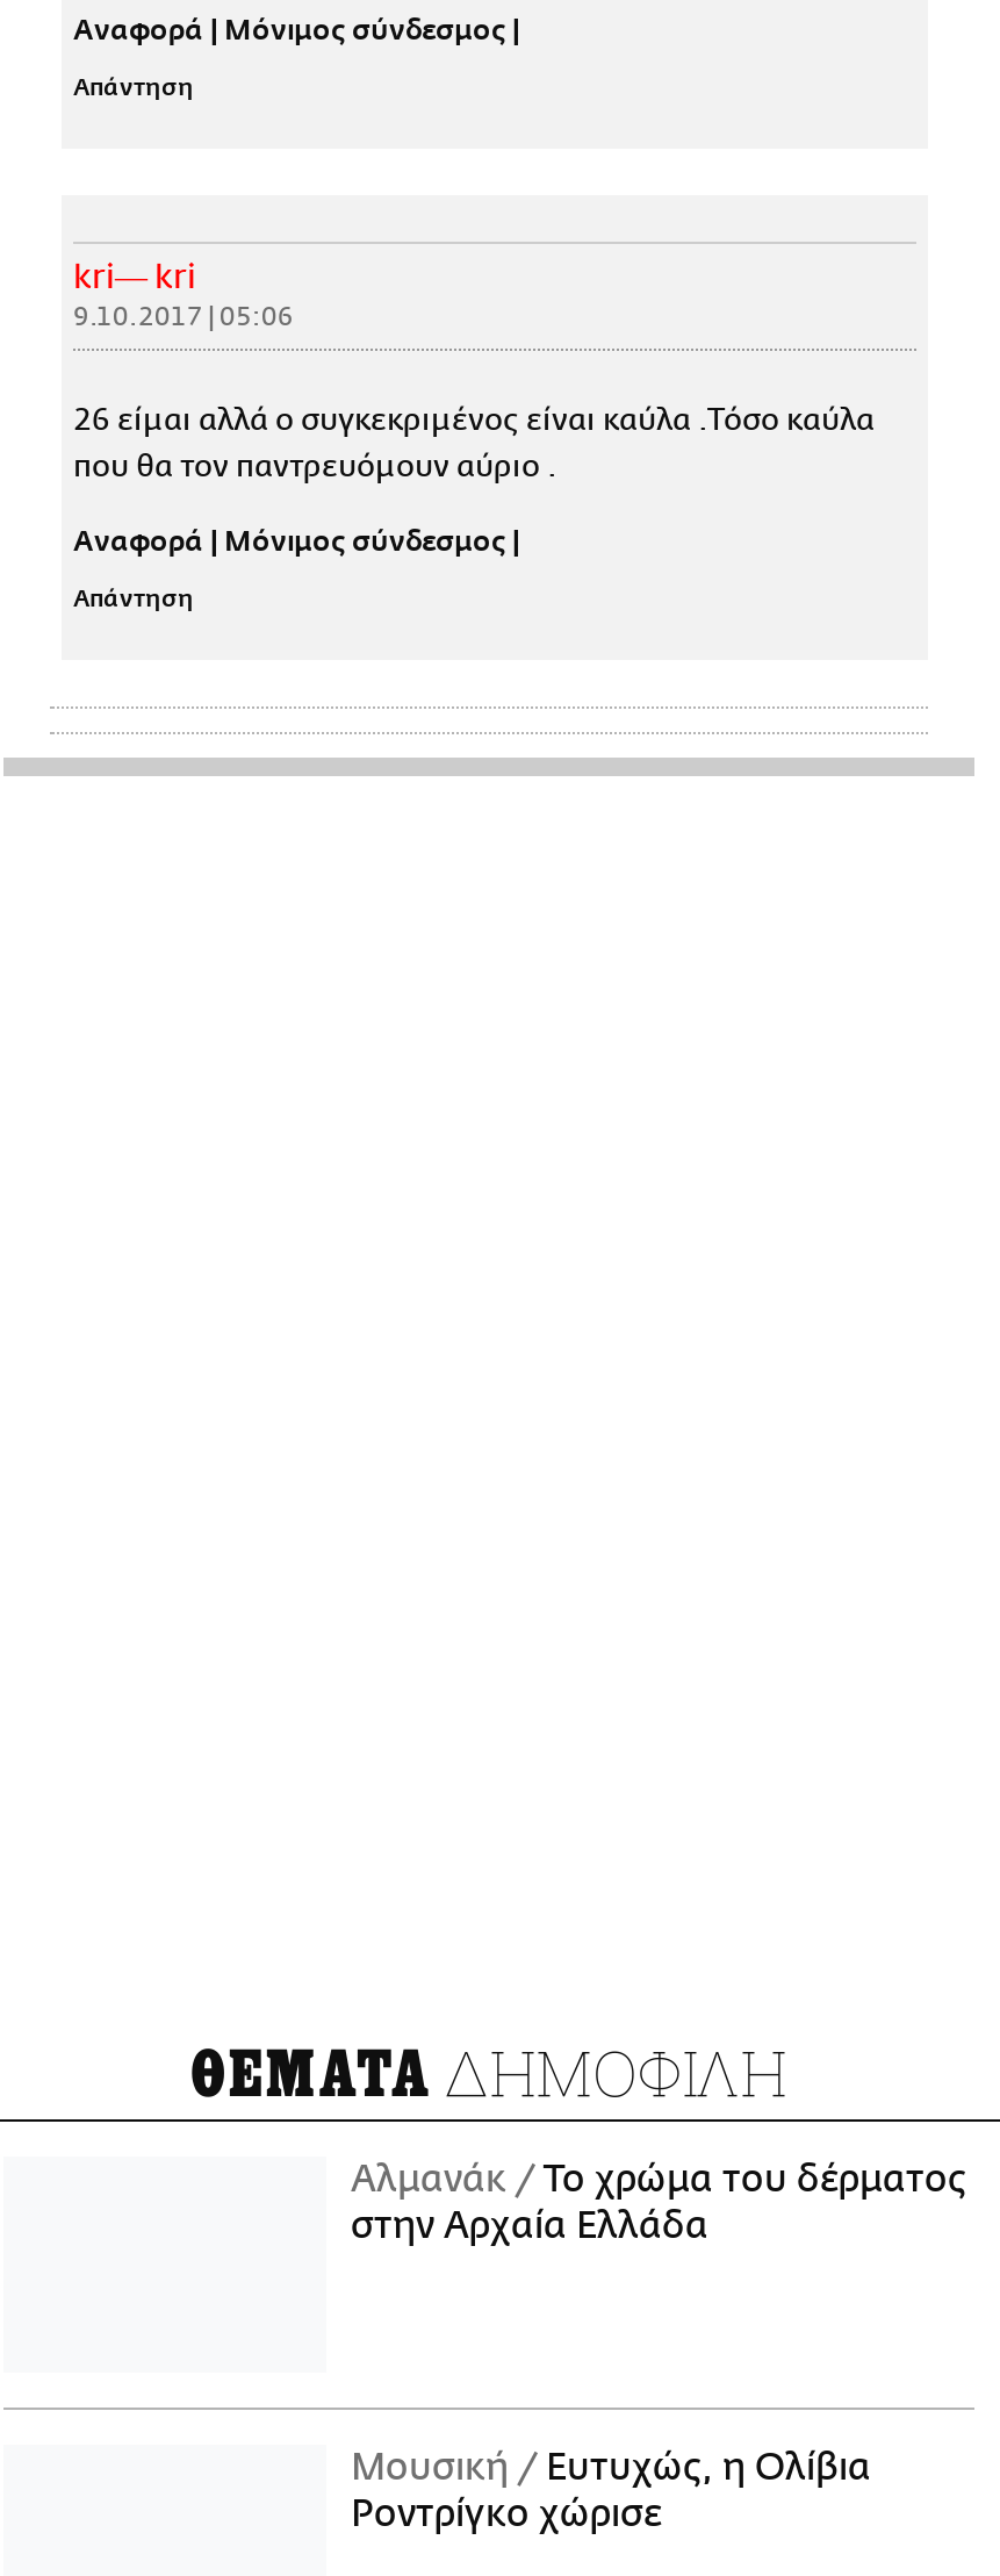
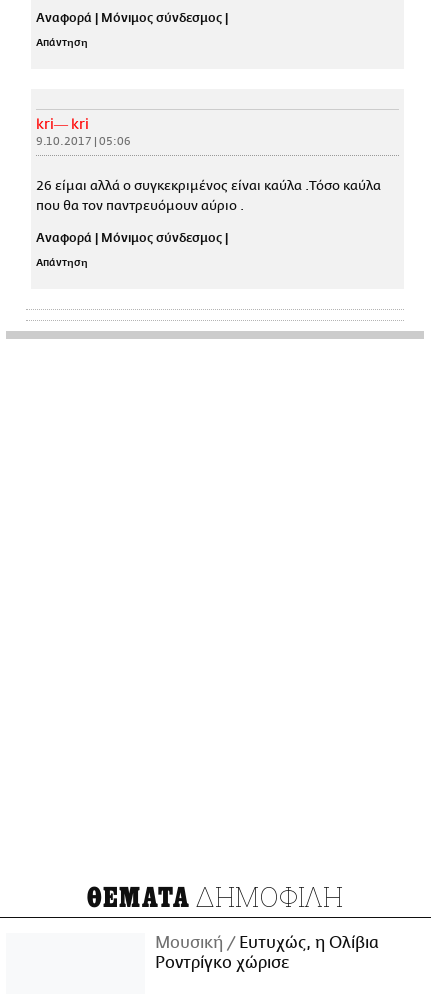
- Αλμανάκ Το χρώμα του δέρματος
- στην Αρχαία Ελλάδα
